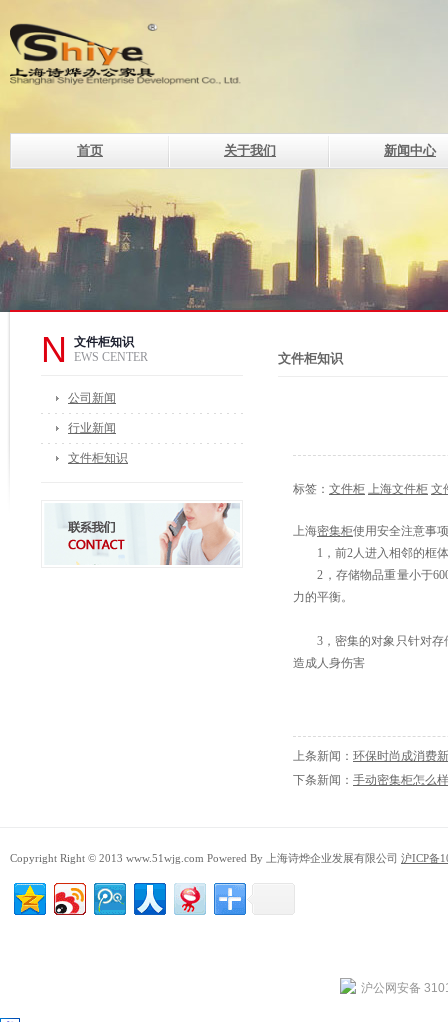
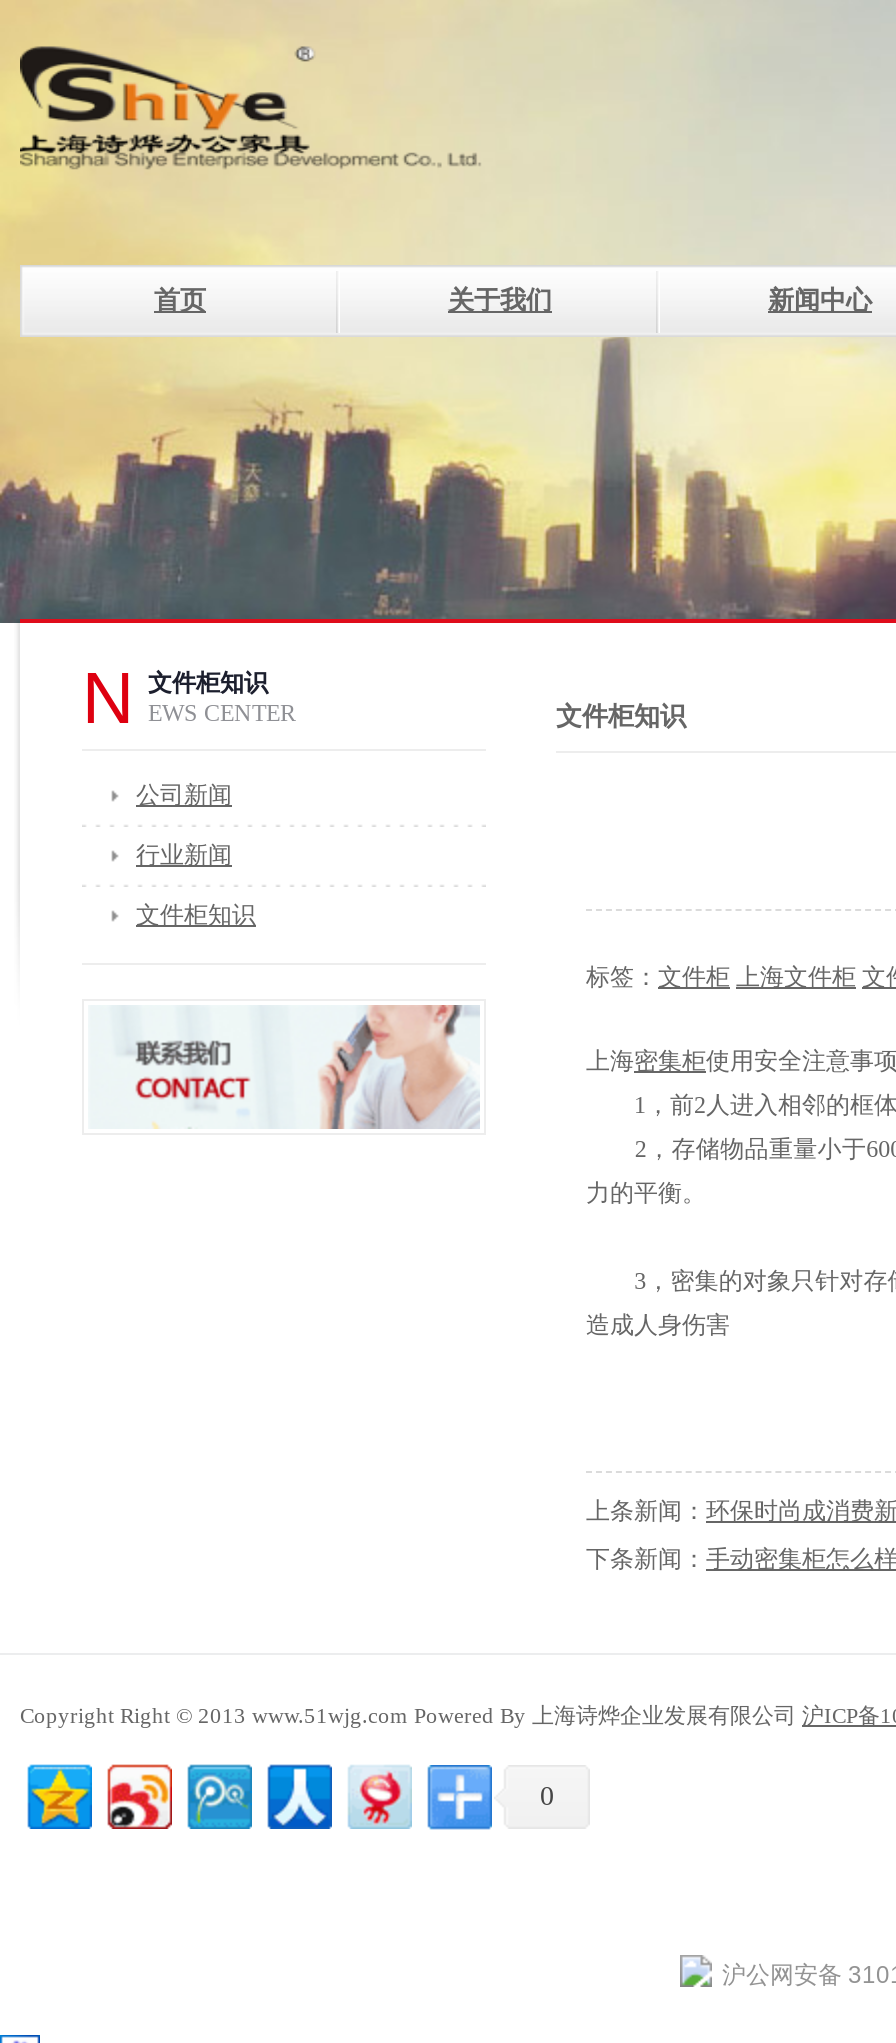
+ 0
